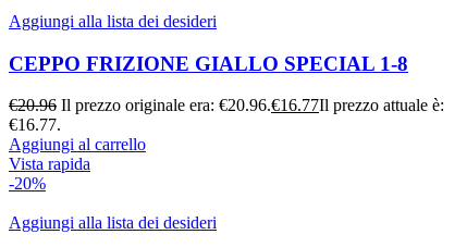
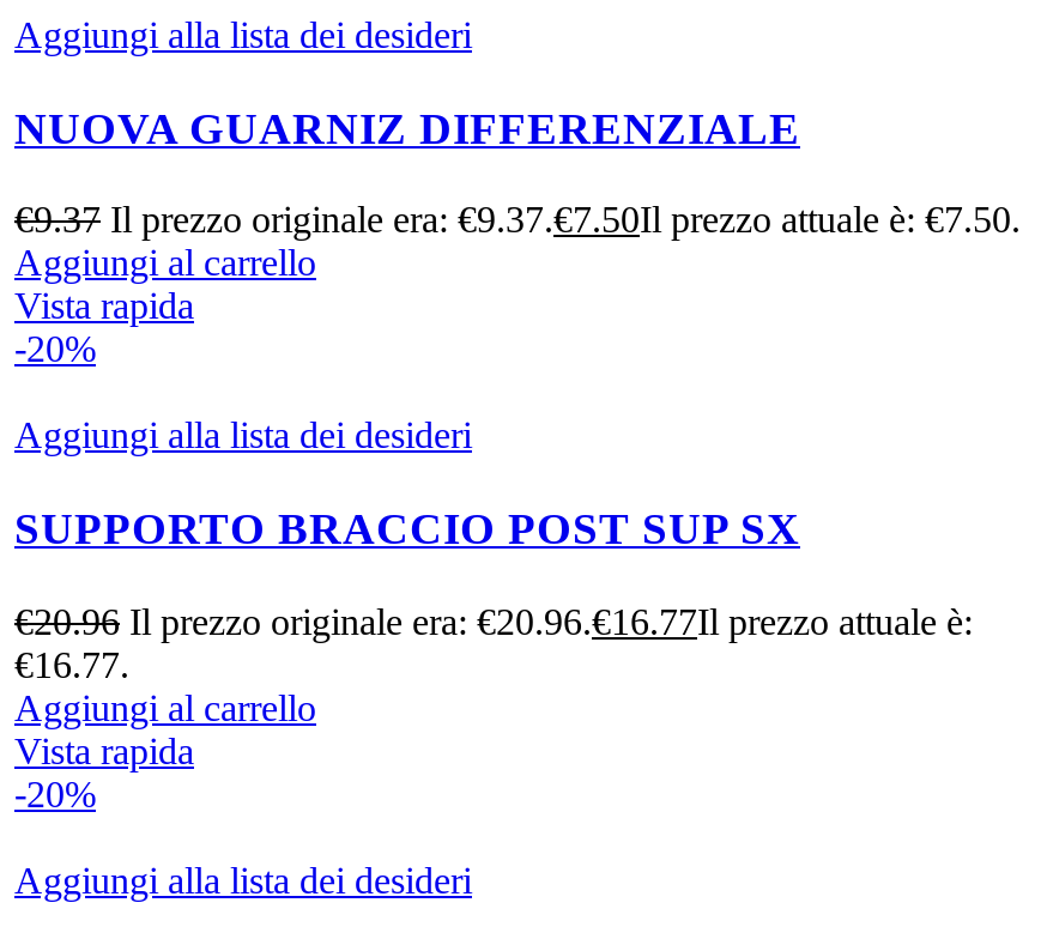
- CEPPO FRIZIONE GIALLO SPECIAL 1-8
+ NUOVA GUARNIZ DIFFERENZIALE
+ €9.37 Il prezzo originale era: €9.37.€7.50Il prezzo attuale è: €7.50.
+ Aggiungi al carrello
+ Vista rapida
+ -20%
+ Aggiungi alla lista dei desideri
+ SUPPORTO BRACCIO POST SUP SX
